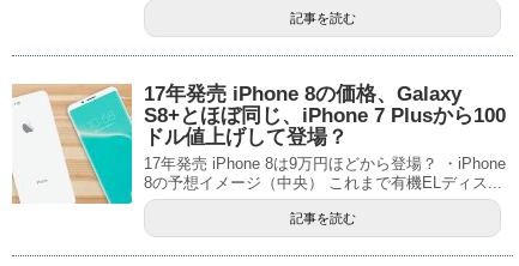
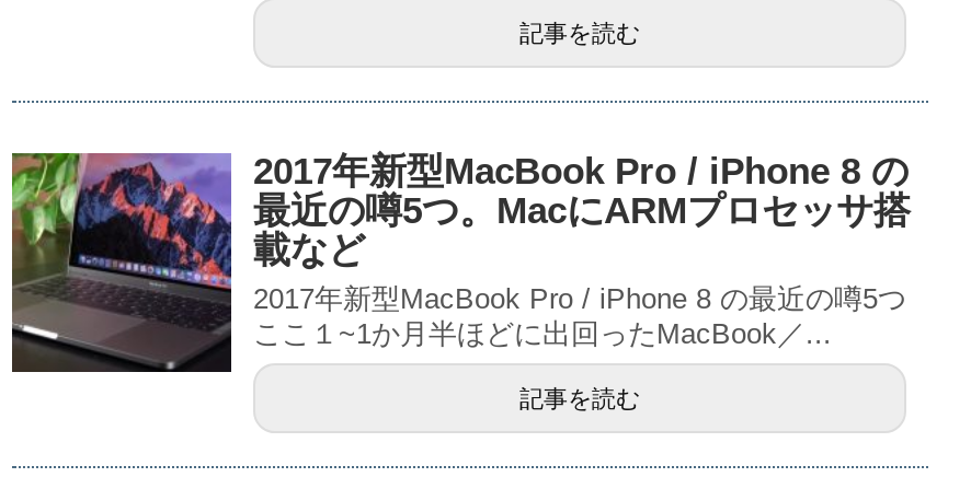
- [image]
- 17年発売 iPhone 8の価格、Galaxy
- S8+とほぼ同じ、iPhone 7 Plusから100
- ドル値上げして登場？
- 17年発売 iPhone 8は9万円ほどから登場？ ・iPhone
- 8の予想イメージ（中央） これまで有機ELディス...
+ [image]
+ 2017年新型MacBook Pro / iPhone 8 の
+ 最近の噂5つ。MacにARMプロセッサ搭
+ 載など
+ 2017年新型MacBook Pro / iPhone 8 の最近の噂5つ
+ ここ１~1か月半ほどに出回ったMacBook／...
